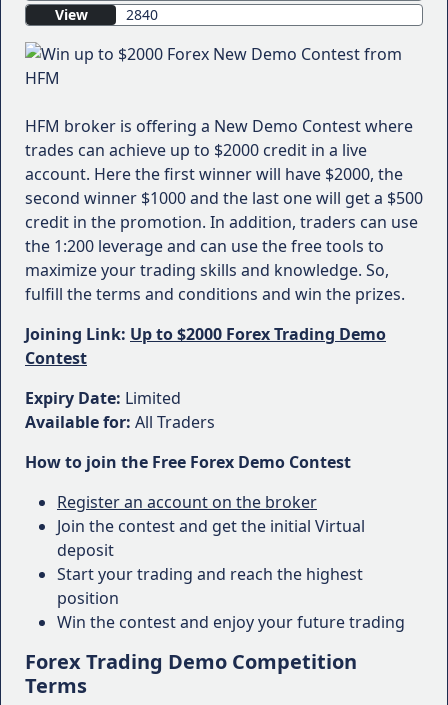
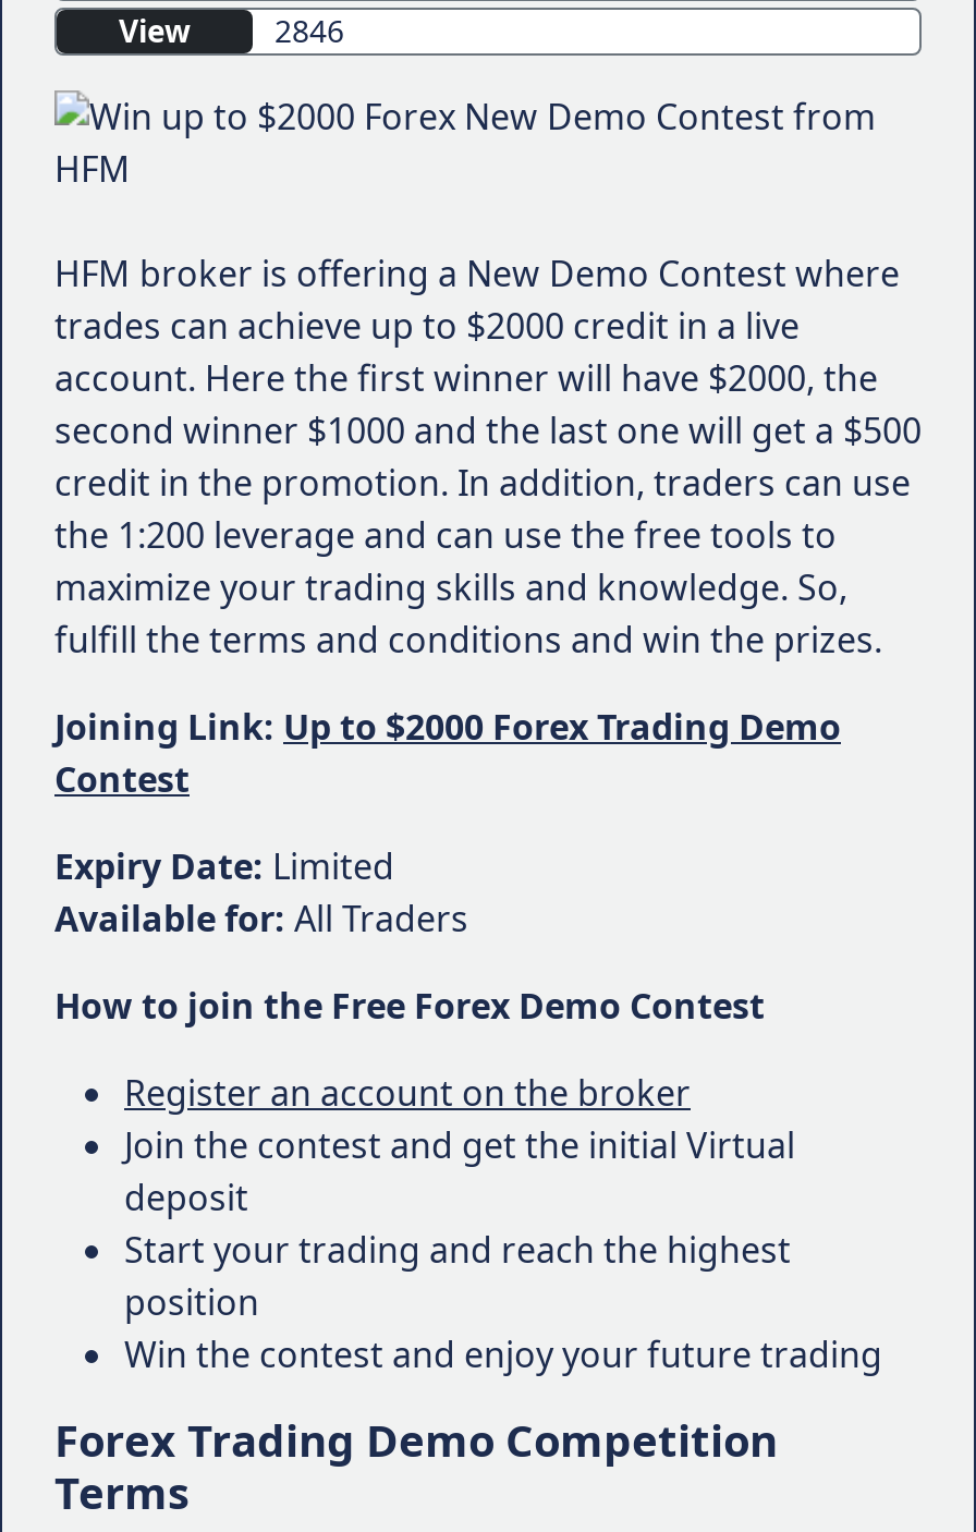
- 2840
+ 2846
